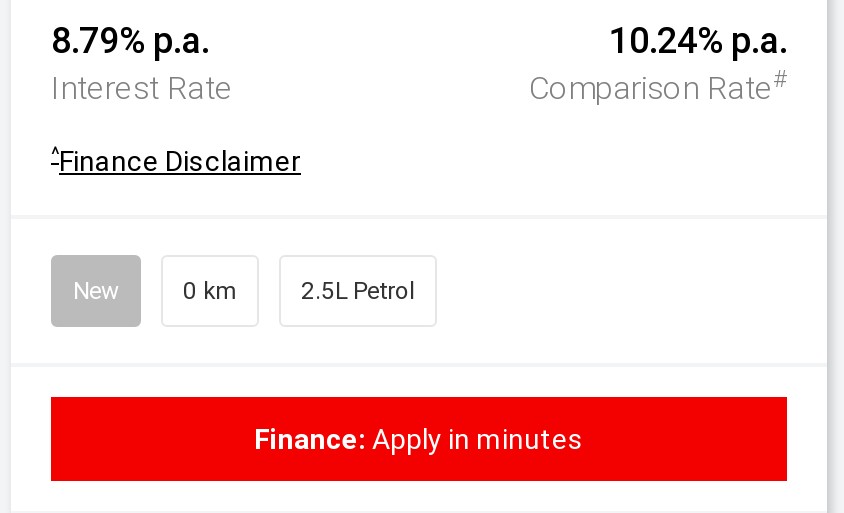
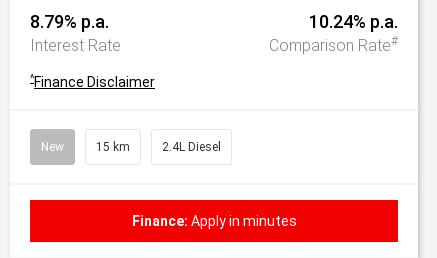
- 0 km
- 2.5L Petrol
+ 15 km
+ 2.4L Diesel
